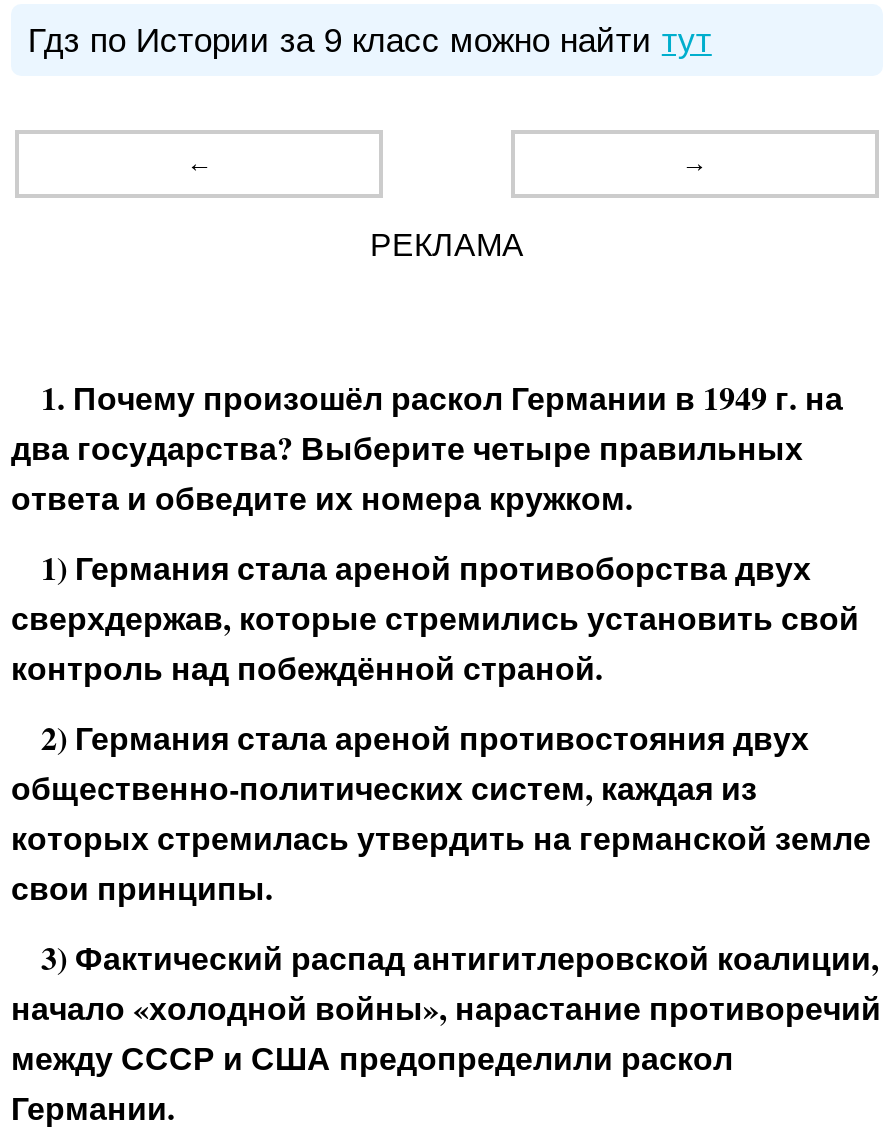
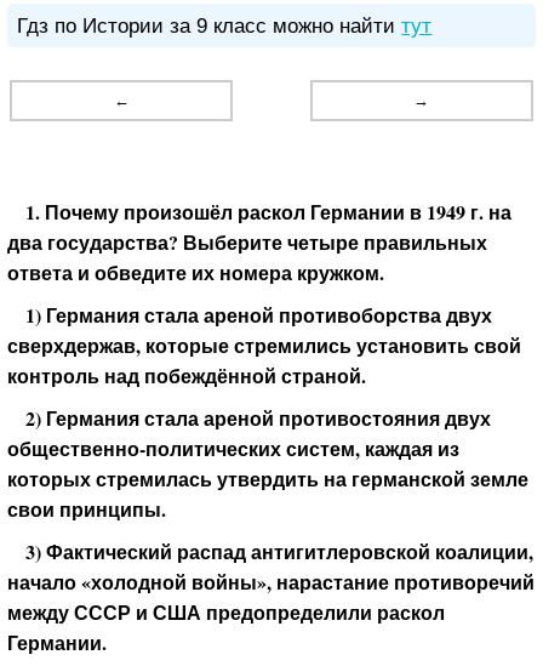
- РЕКЛАМА
